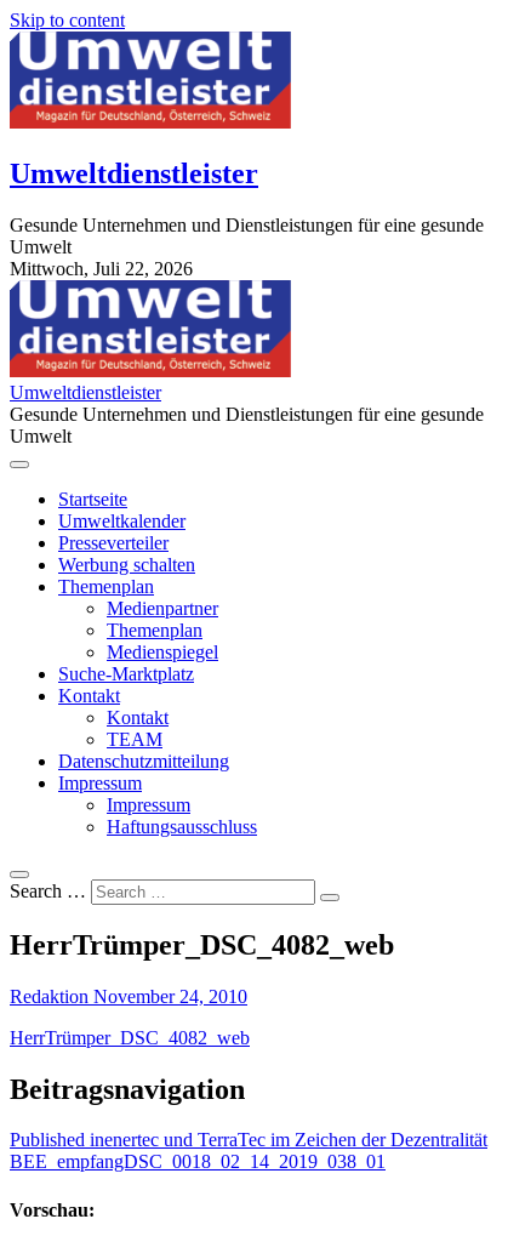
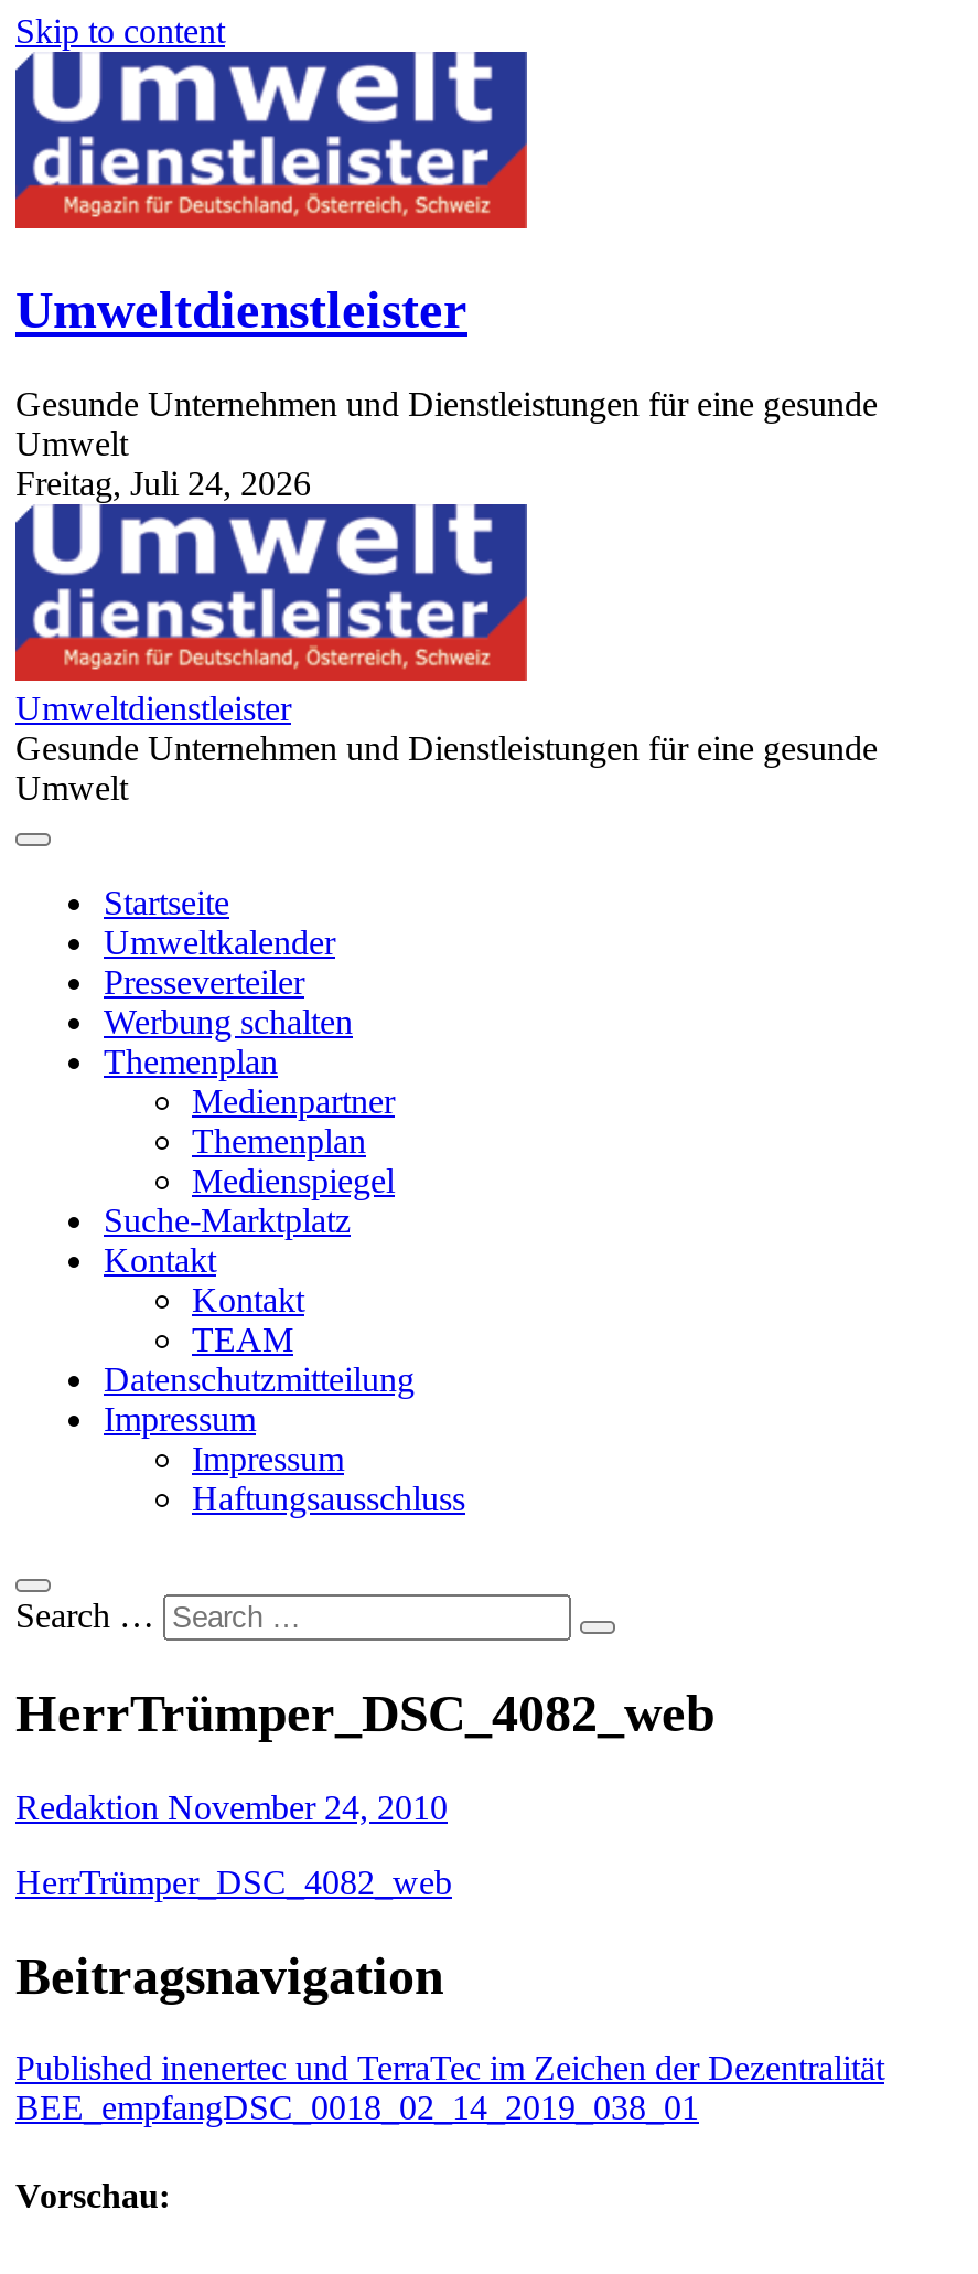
- Mittwoch, Juli 22, 2026
+ Freitag, Juli 24, 2026
